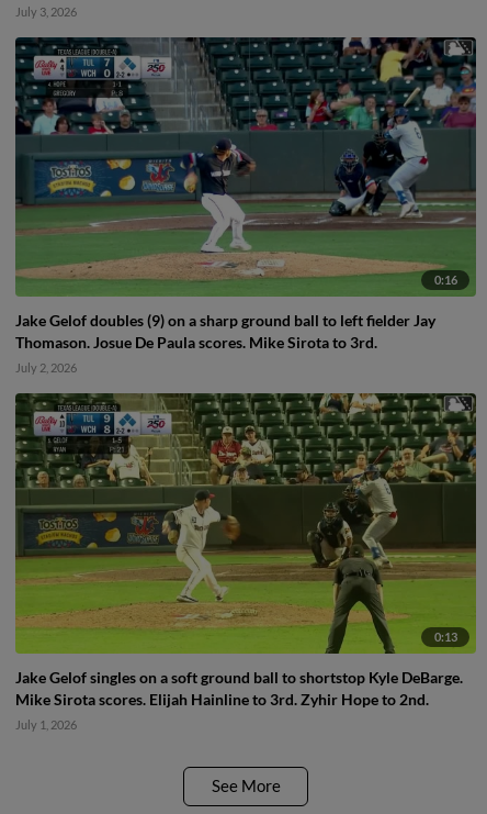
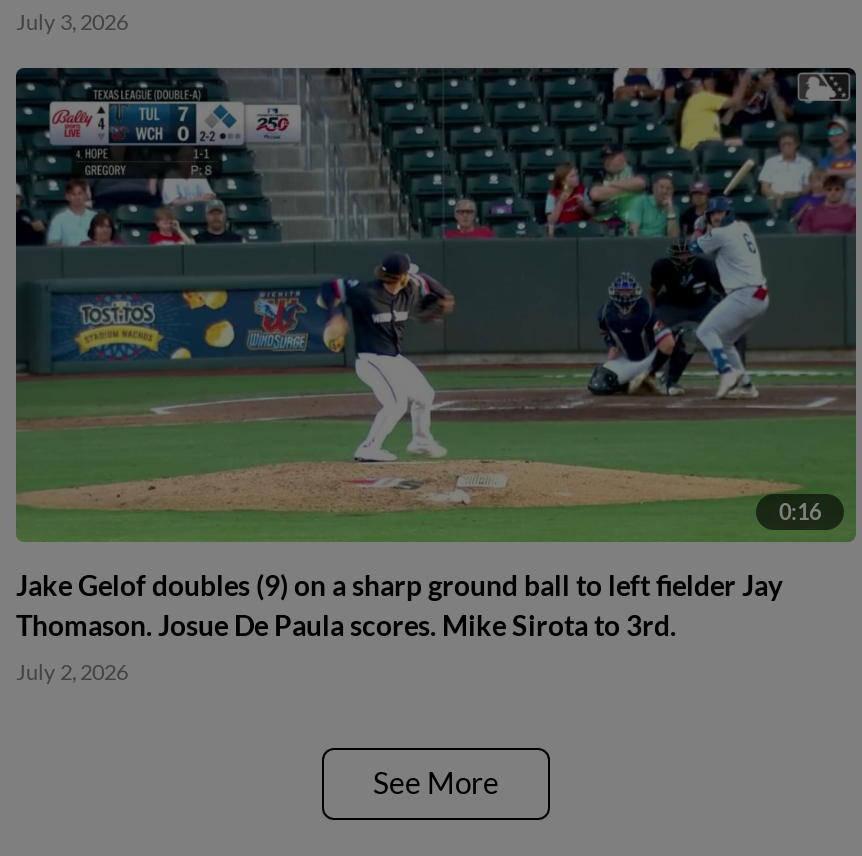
- [image]
- 0:13
- Jake Gelof singles on a soft ground ball to shortstop Kyle DeBarge.
- Mike Sirota scores. Elijah Hainline to 3rd. Zyhir Hope to 2nd.
- July 1, 2026
